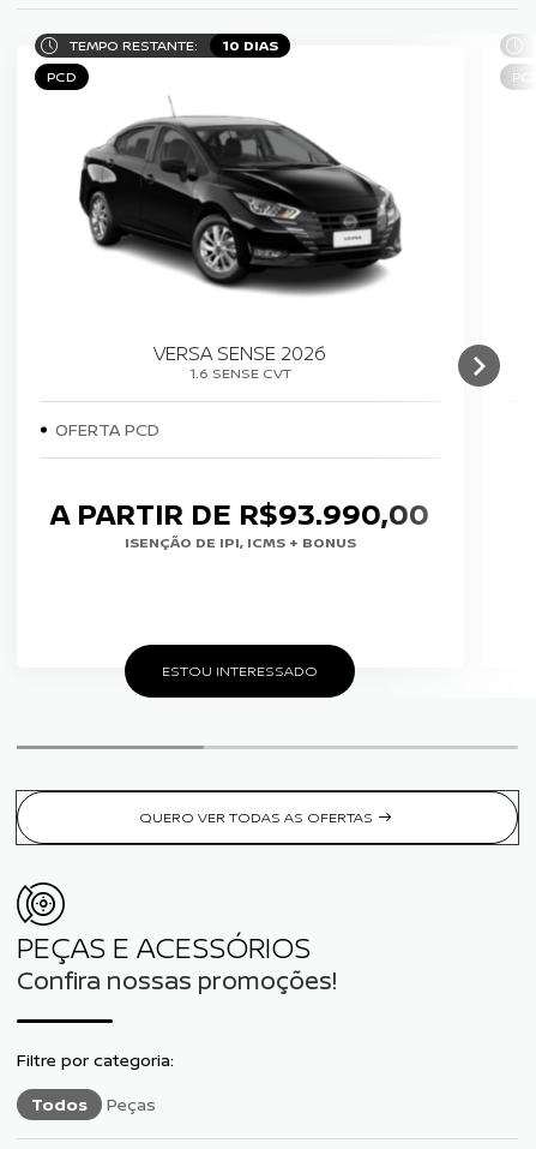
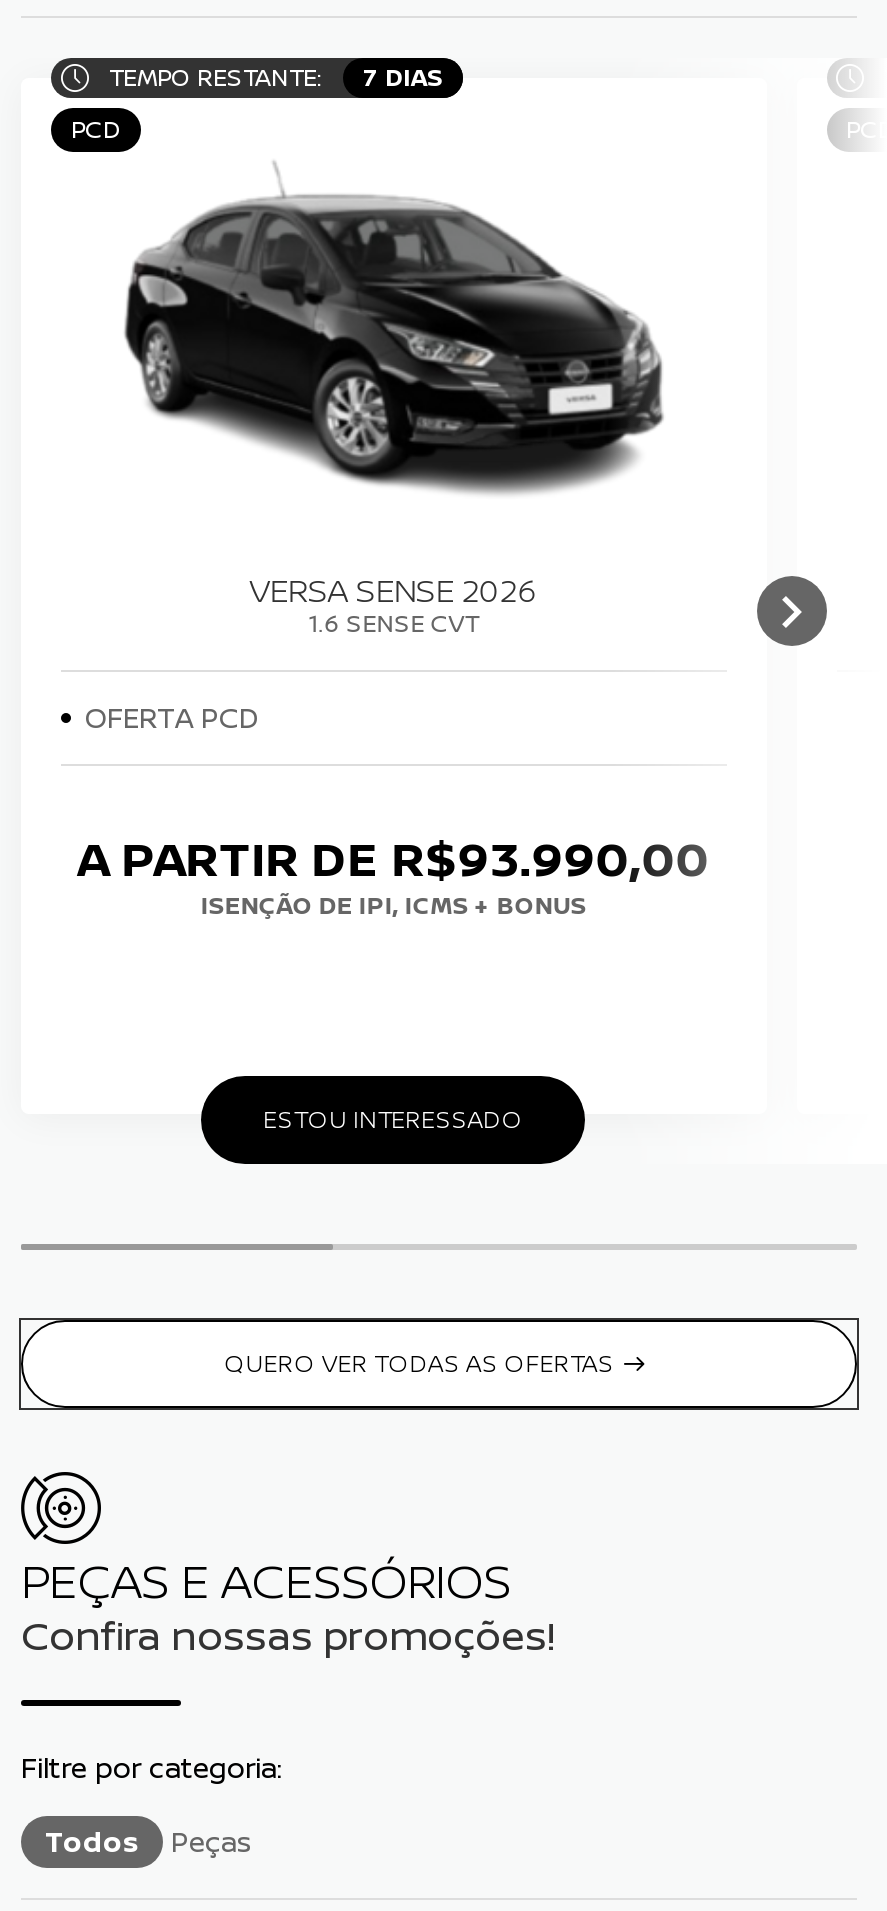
- TEMPO RESTANTE: 10 DIAS
+ TEMPO RESTANTE: 7 DIAS
